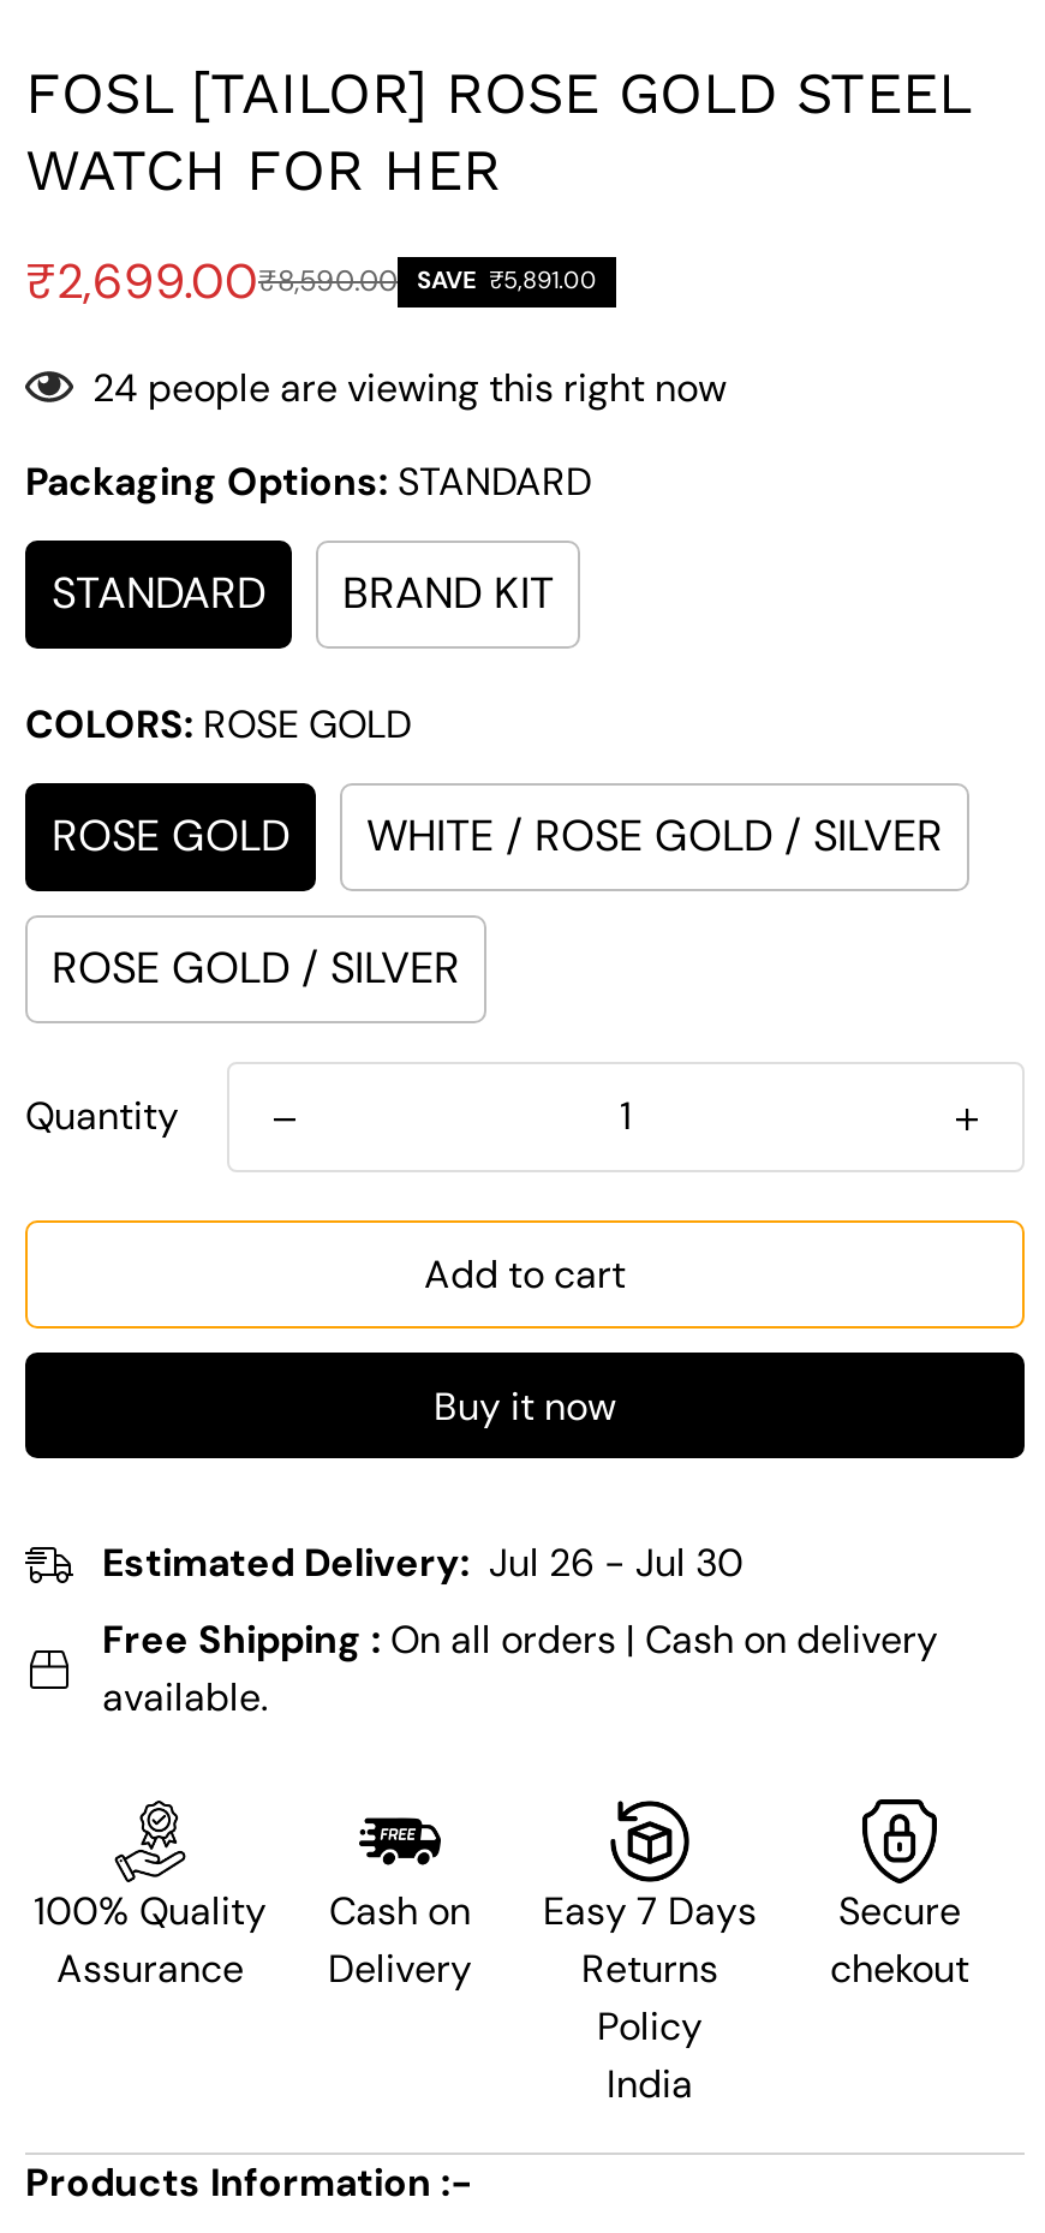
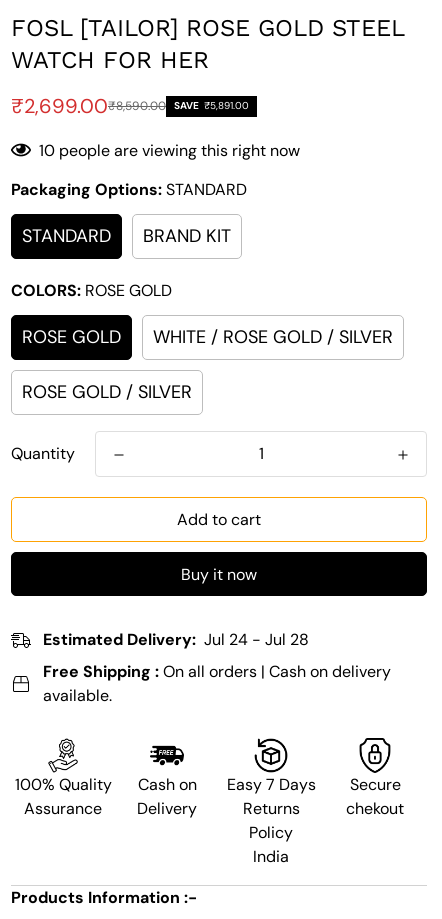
- 24 people are viewing this right now
+ 10 people are viewing this right now

- Estimated Delivery: Jul 26 - Jul 30
+ Estimated Delivery: Jul 24 - Jul 28
